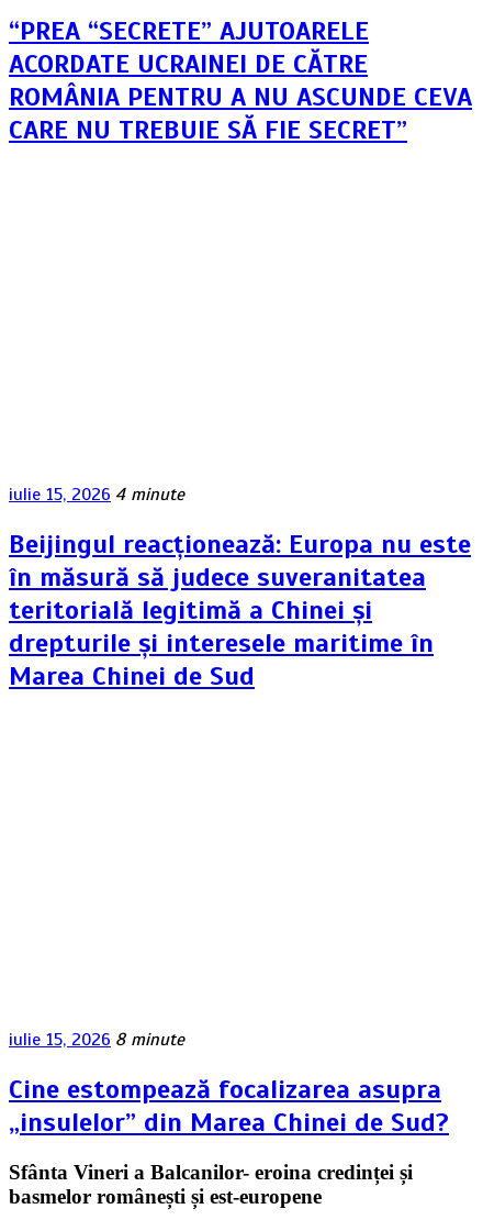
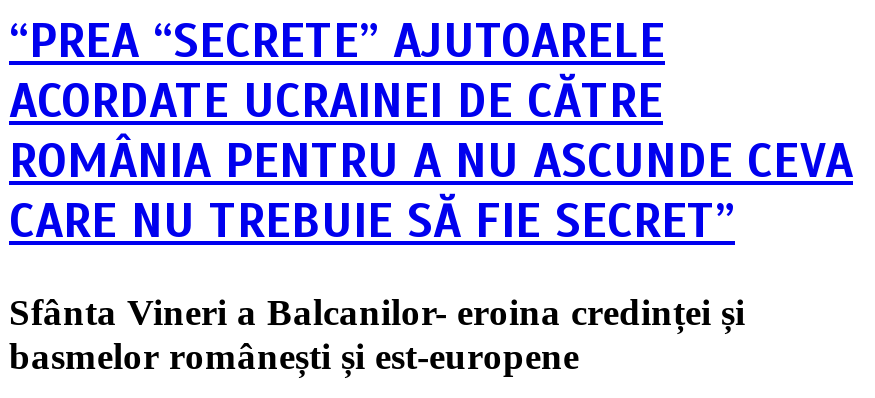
- iulie 15, 2026 4 minute
- Beijingul reacționează: Europa nu este
- în măsură să judece suveranitatea
- teritorială legitimă a Chinei și
- drepturile și interesele maritime în
- Marea Chinei de Sud

- iulie 15, 2026 8 minute
- Cine estompează focalizarea asupra
- „insulelor” din Marea Chinei de Sud?
